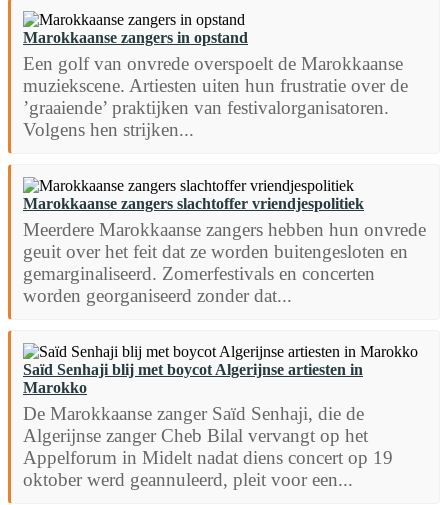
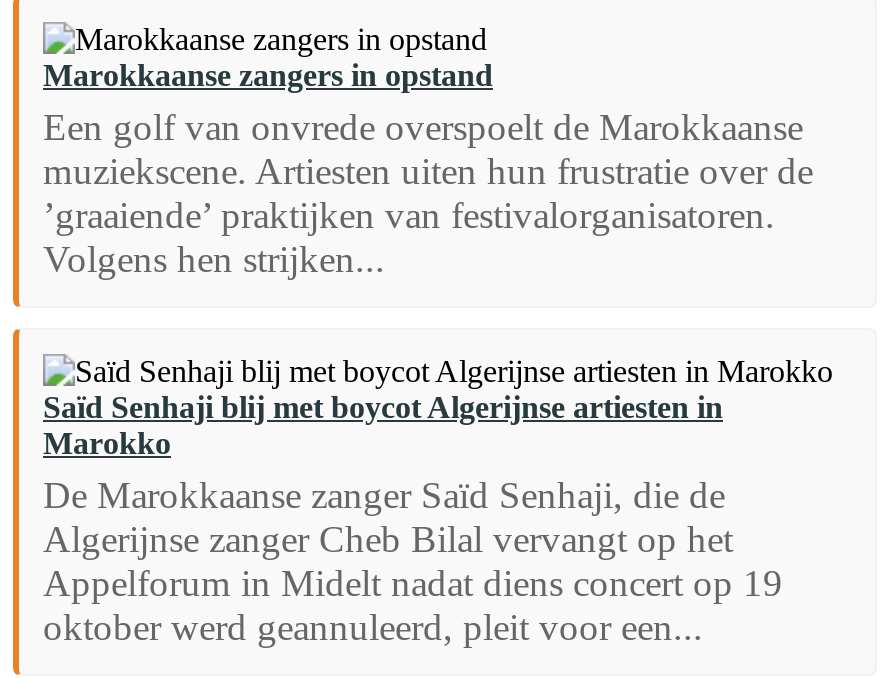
- Marokkaanse zangers slachtoffer vriendjespolitiek
- Meerdere Marokkaanse zangers hebben hun onvrede
- geuit over het feit dat ze worden buitengesloten en
- gemarginaliseerd. Zomerfestivals en concerten
- worden georganiseerd zonder dat...
